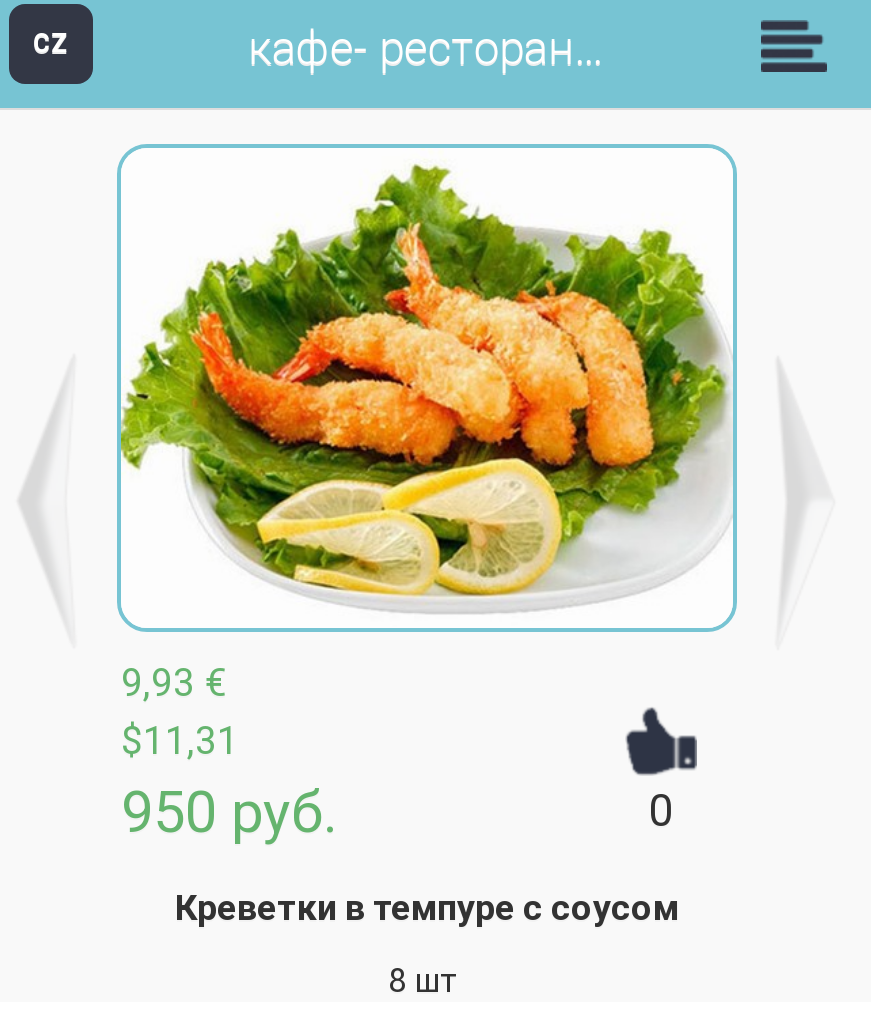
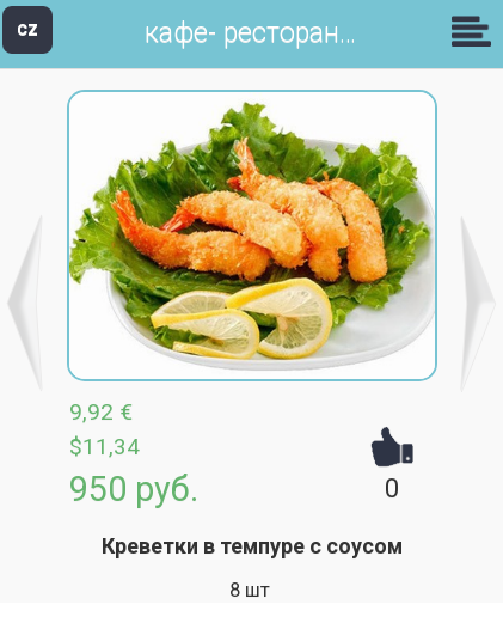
- 9,93 €
+ 9,92 €

- $11,31
+ $11,34
